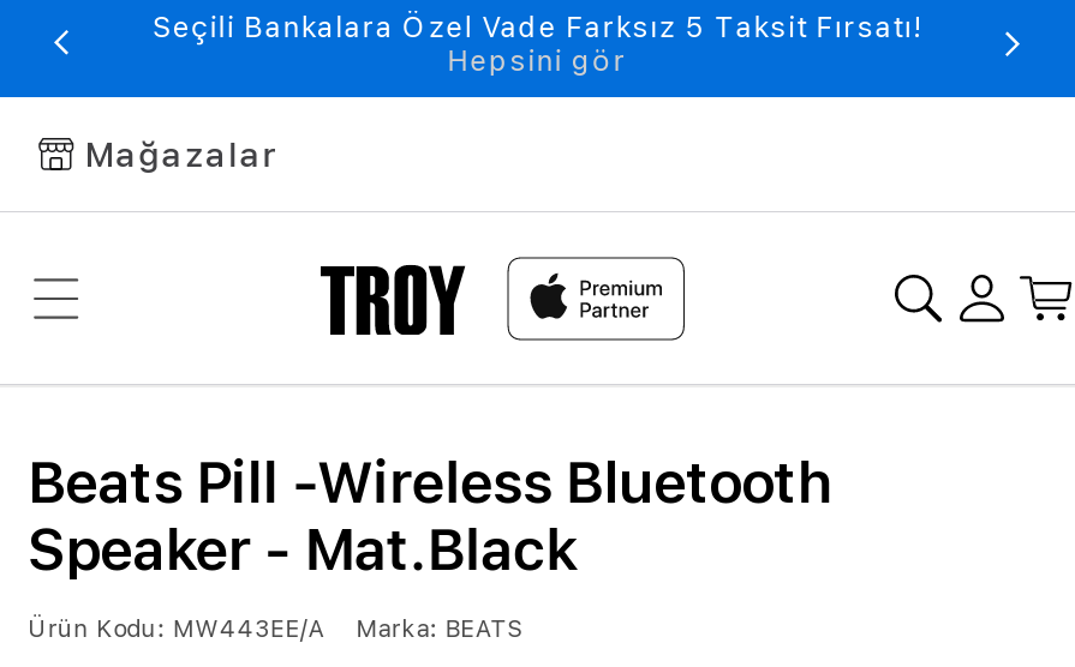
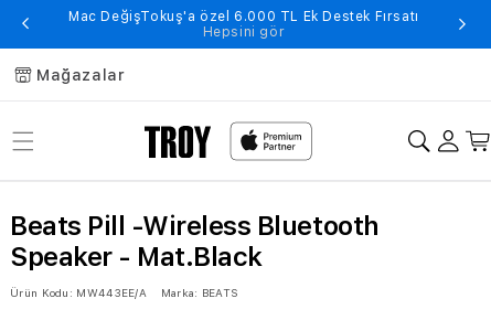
- Seçili Bankalara Özel Vade Farksız 5 Taksit Fırsatı!
+ Mac DeğişTokuş'a özel 6.000 TL Ek Destek Fırsatı
